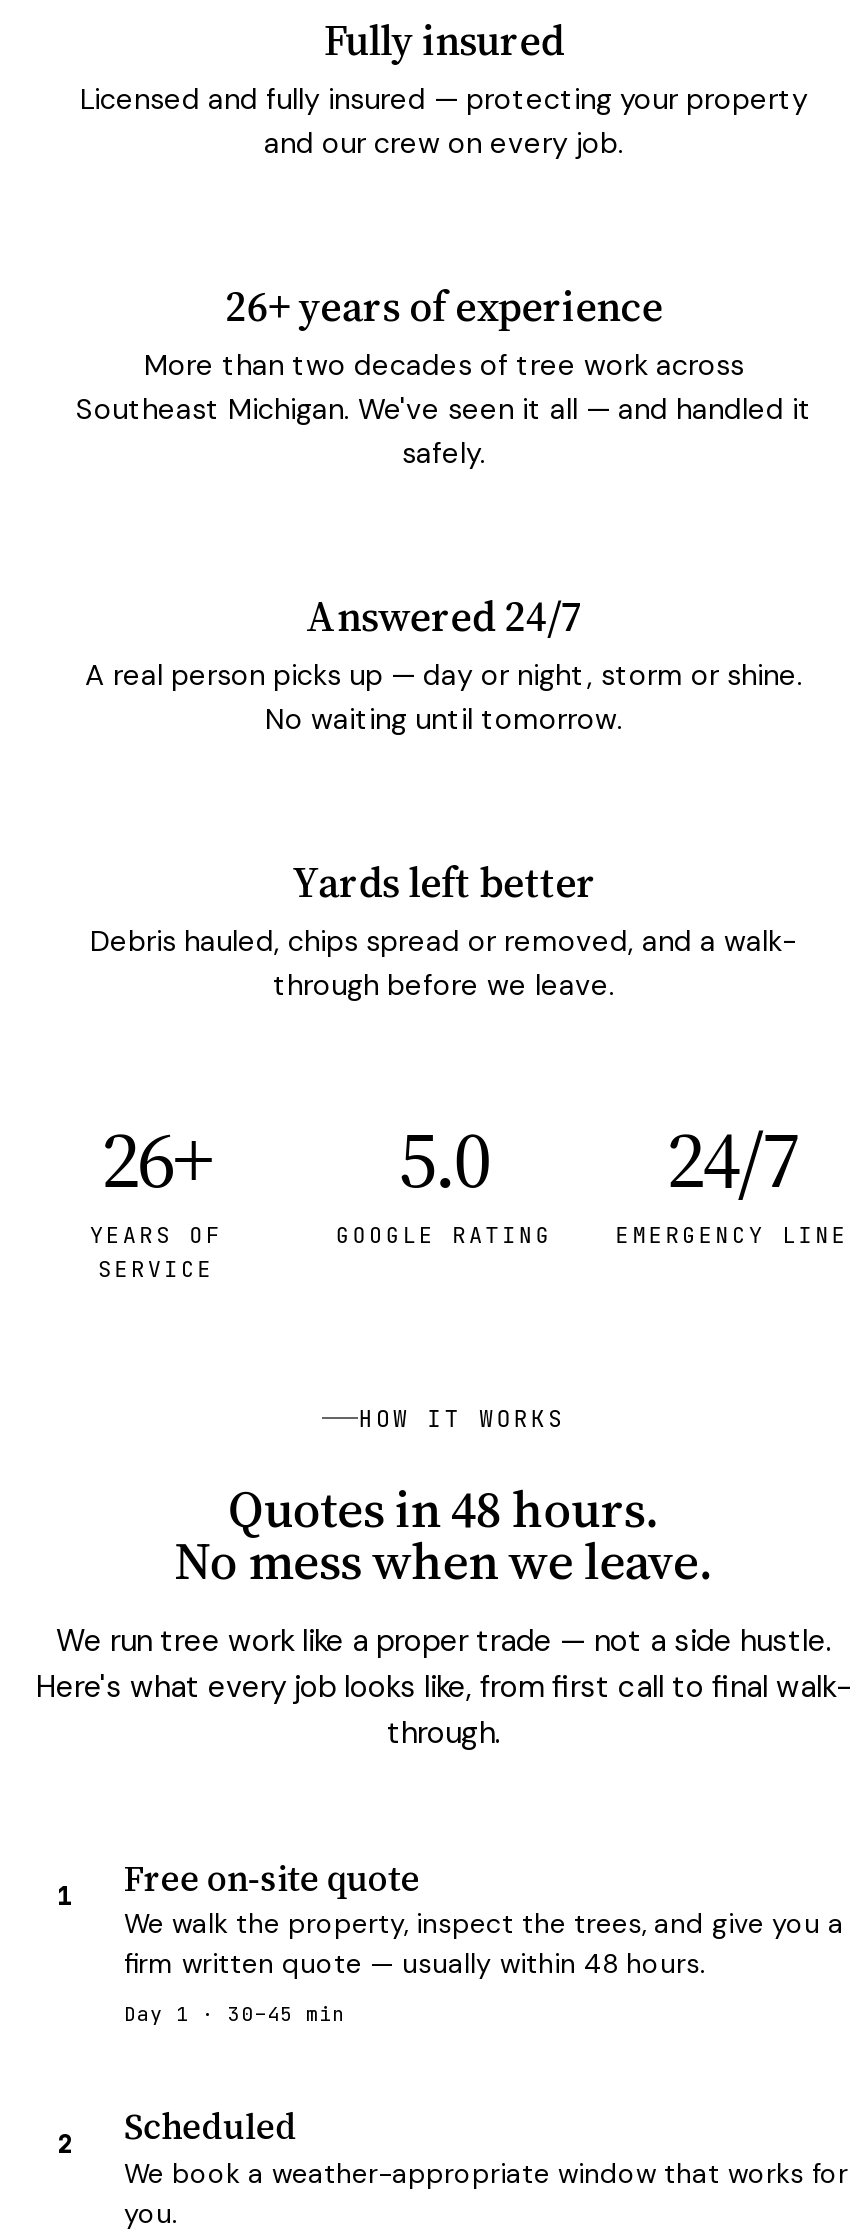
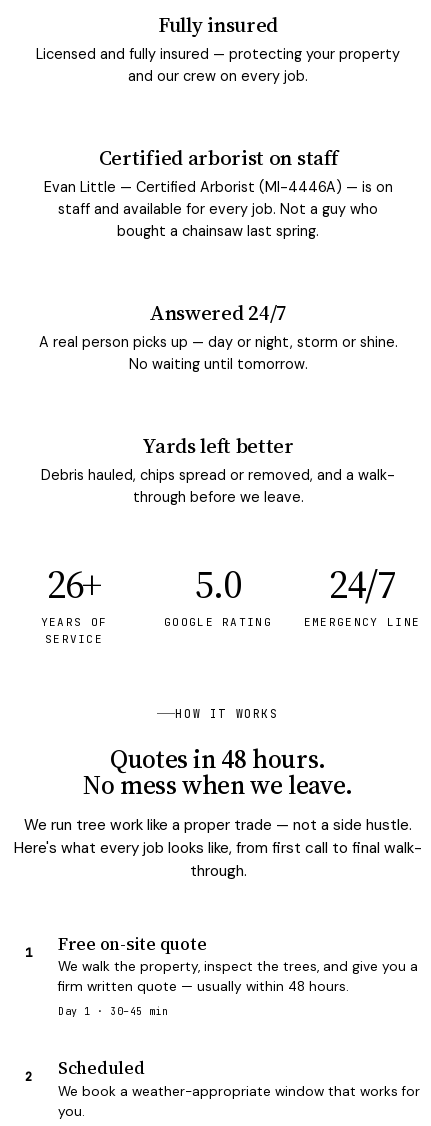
- 26+ years of experience
- More than two decades of tree work across
- Southeast Michigan. We've seen it all — and handled it
- safely.
+ Certified arborist on staff
+ Evan Little — Certified Arborist (MI-4446A) — is on
+ staff and available for every job. Not a guy who
+ bought a chainsaw last spring.
